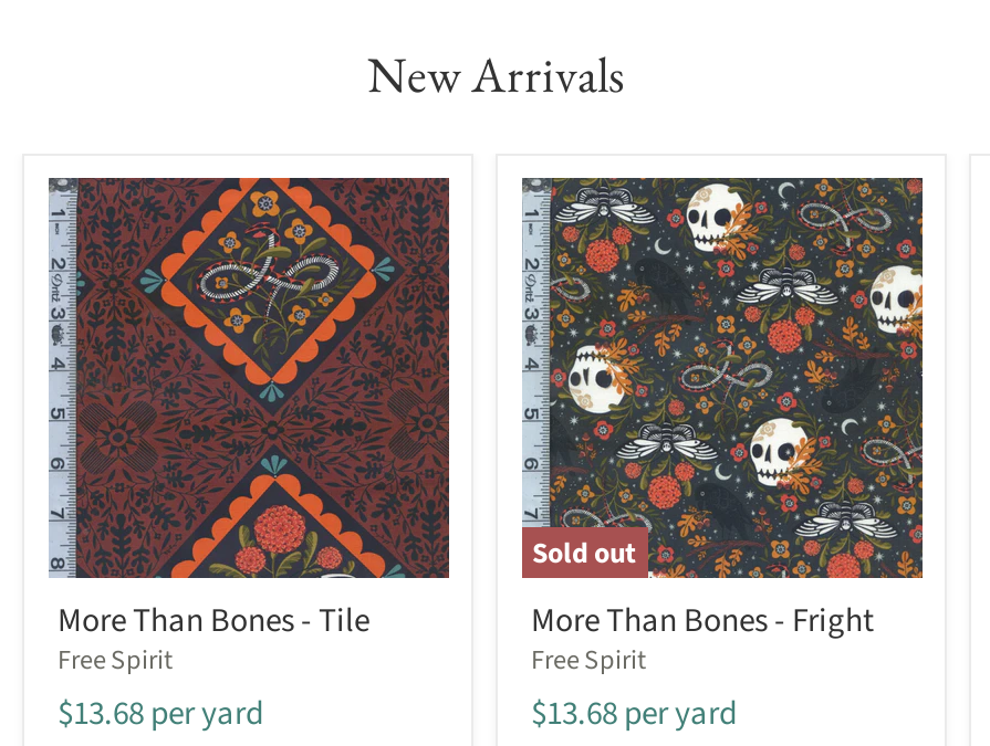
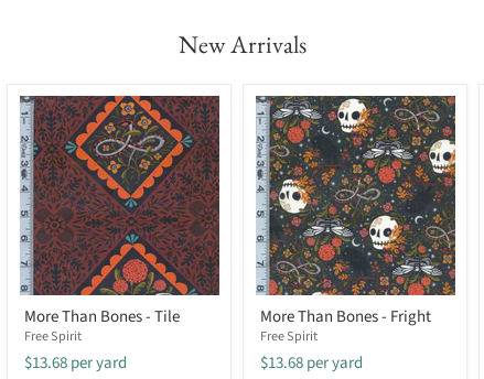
- Sold out
